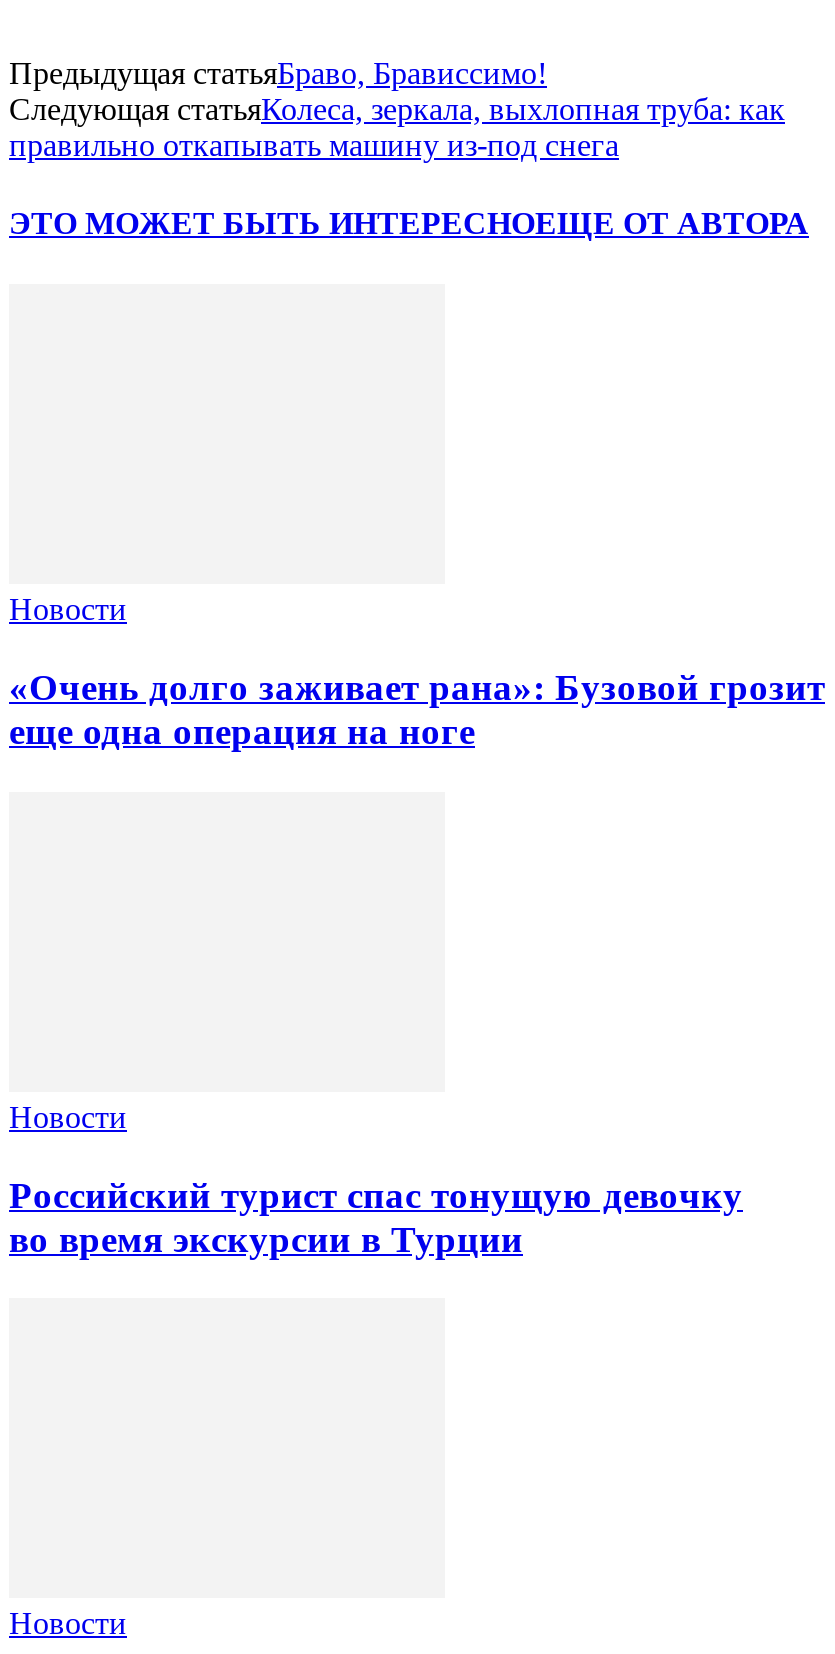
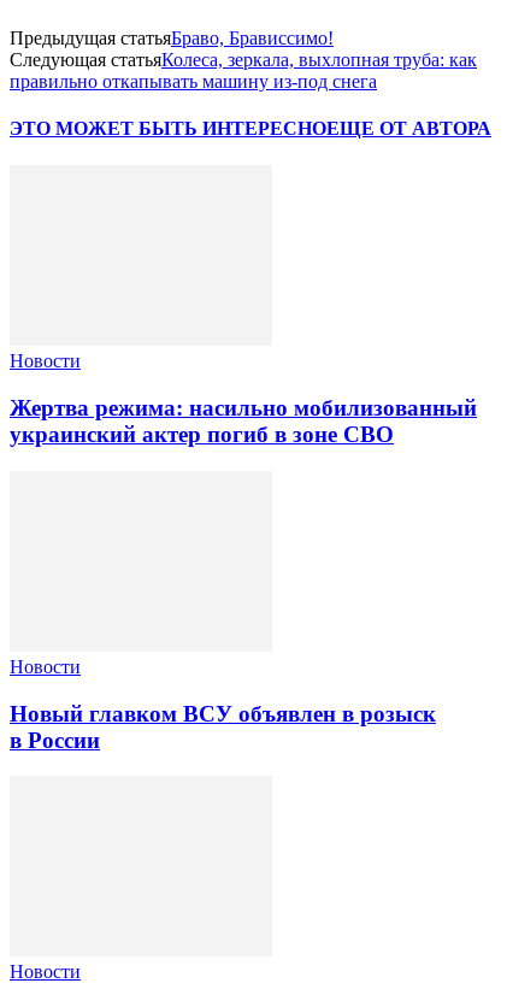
- «Очень долго заживает рана»: Бузовой грозит
- еще одна операция на ноге
+ Жертва режима: насильно мобилизованный
+ украинский актер погиб в зоне СВО

- Российский турист спас тонущую девочку
- во время экскурсии в Турции
+ Новый главком ВСУ объявлен в розыск
+ в России
